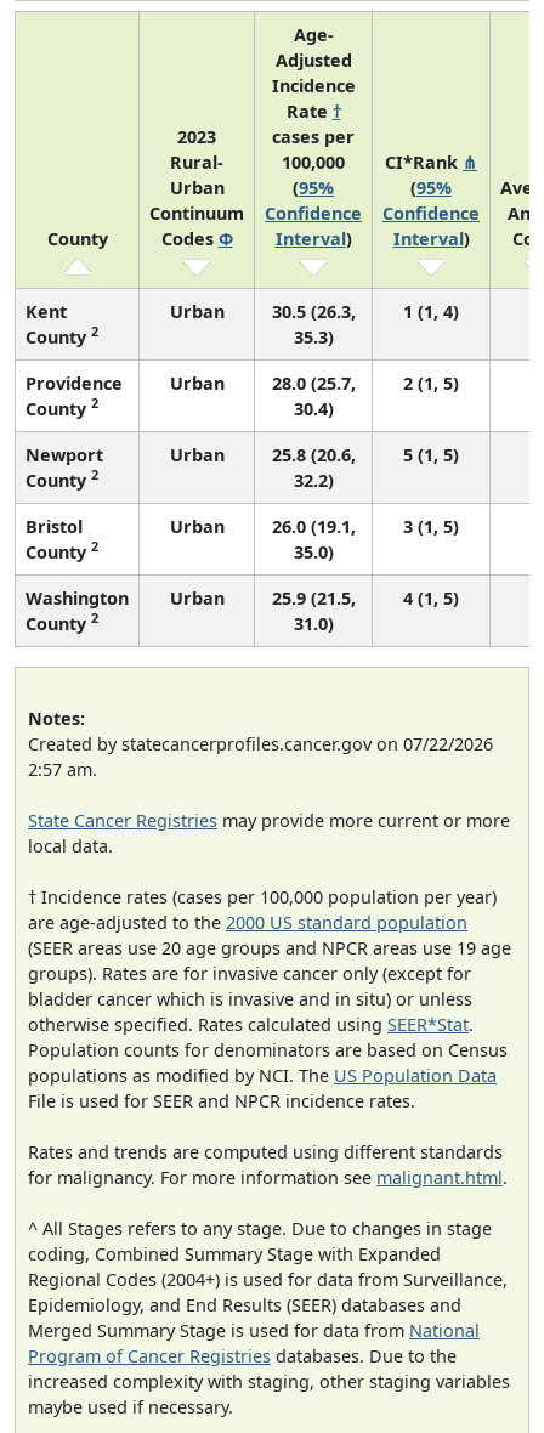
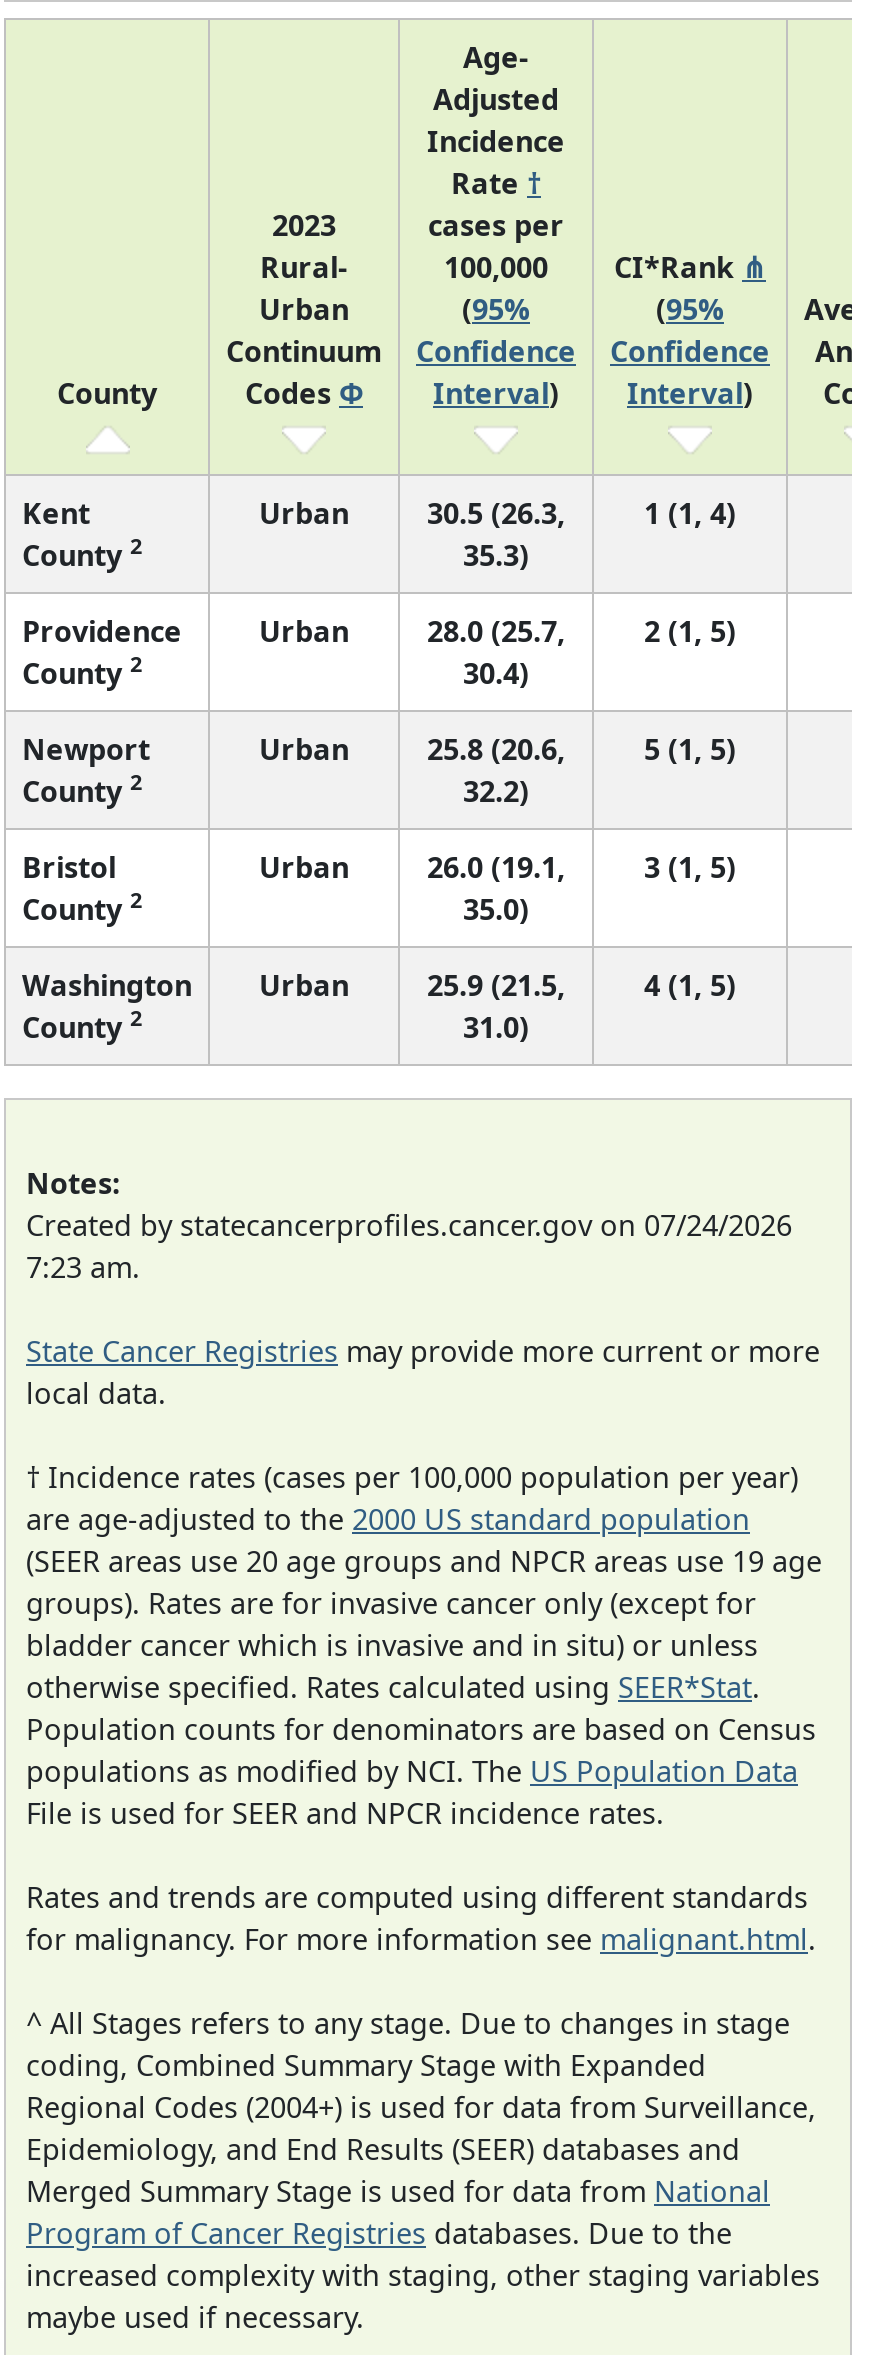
- Created by statecancerprofiles.cancer.gov on 07/22/2026
+ Created by statecancerprofiles.cancer.gov on 07/24/2026

- 2:57 am.
+ 7:23 am.
